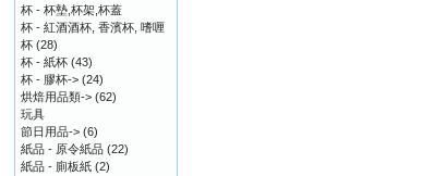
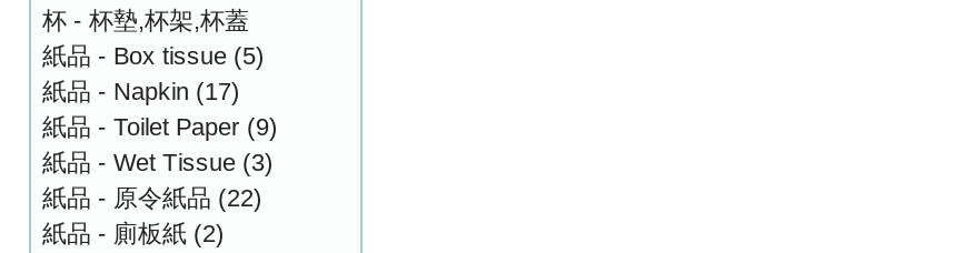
- 杯 - 紅酒酒杯, 香濱杯, 嗜喱
- 杯(28)
- 杯 - 紙杯(43)
- 杯 - 膠杯-> (24)
- 烘焙用品類-> (62)
- 玩具
- 節日用品-> (6)
+ 紙品 - Box tissue (5)
+ 紙品 - Napkin (17)
+ 紙品 - Toilet Paper (9)
+ 紙品 - Wet Tissue (3)
